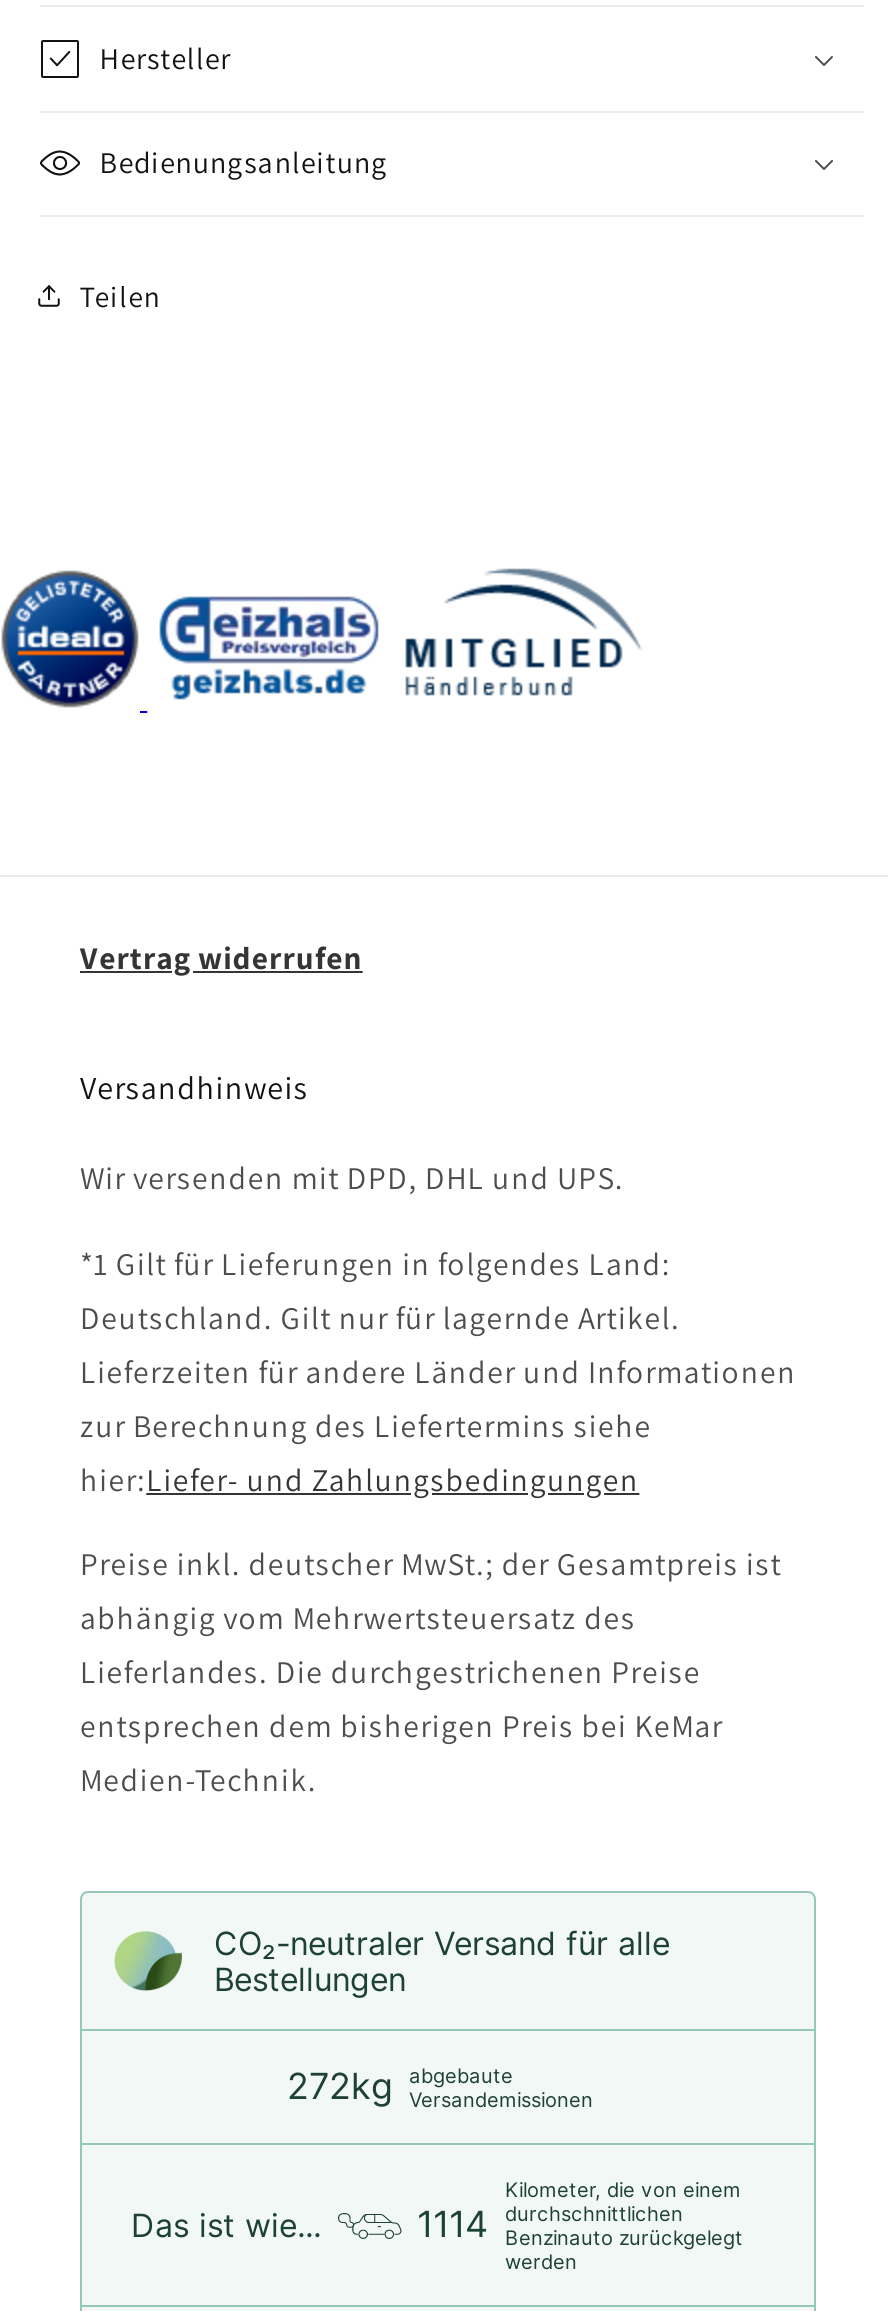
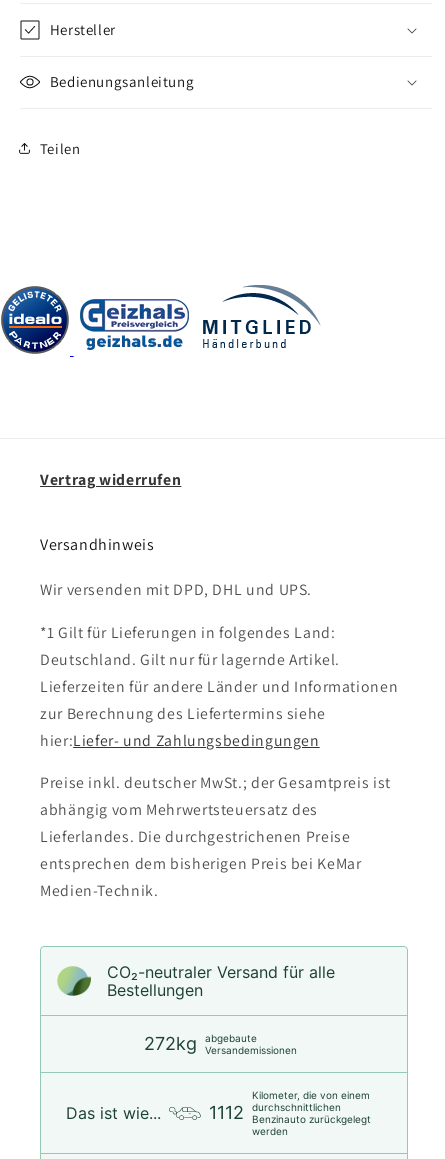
- 1114 durchschnittlichen Benzinauto zurückgelegt
+ 1112 durchschnittlichen Benzinauto zurückgelegt
